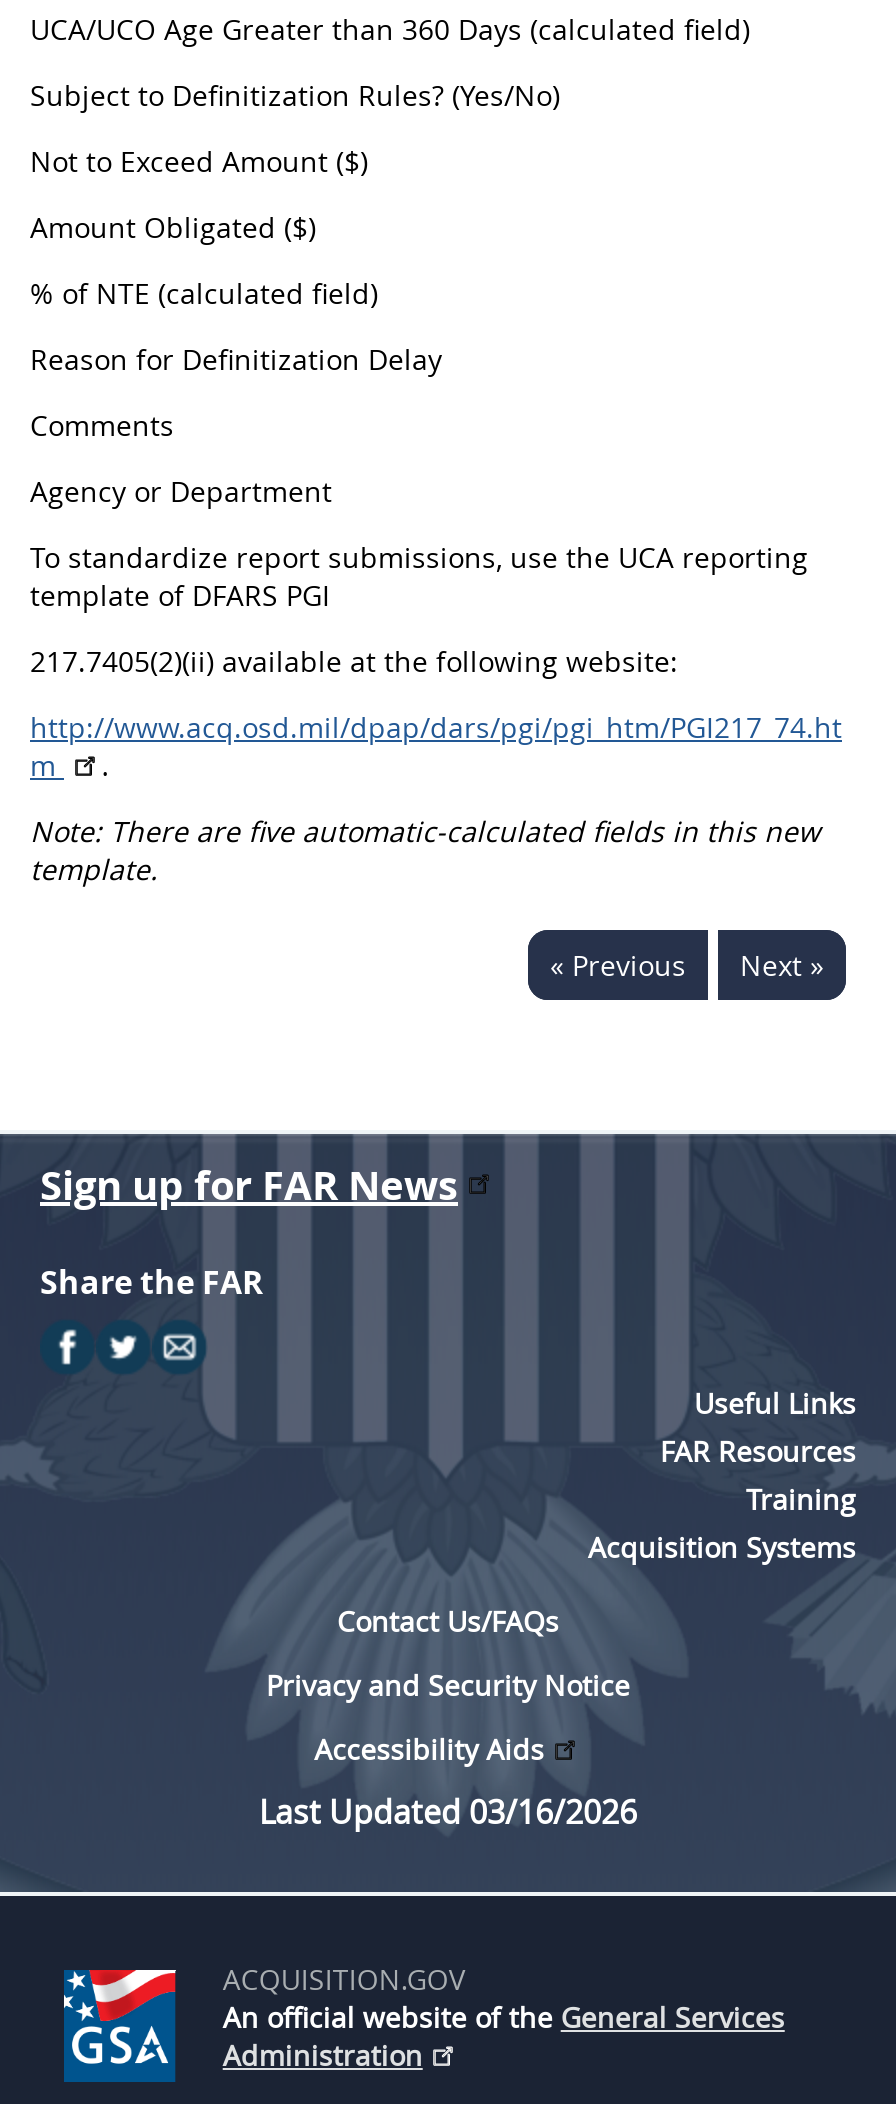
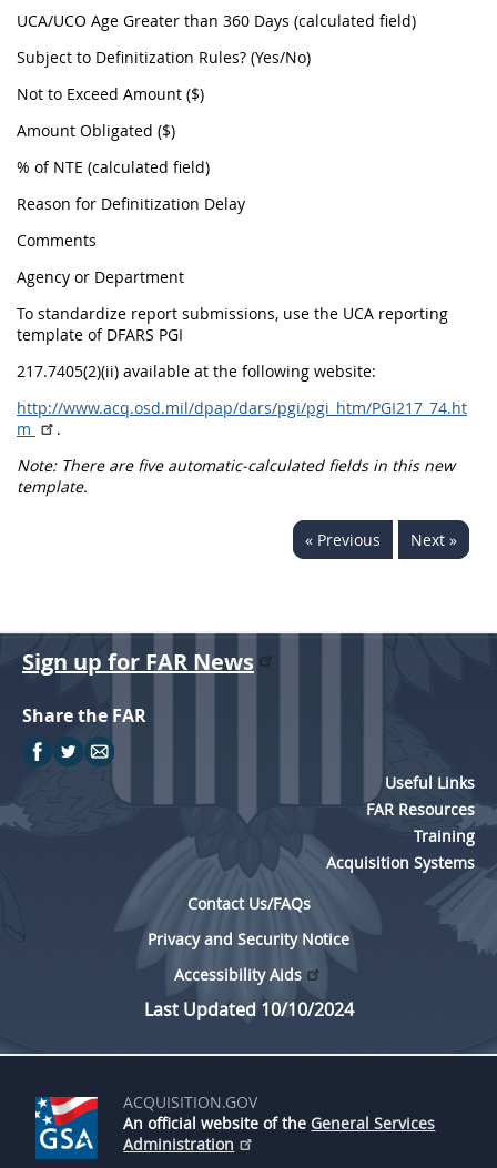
- Last Updated 03/16/2026
+ Last Updated 10/10/2024
